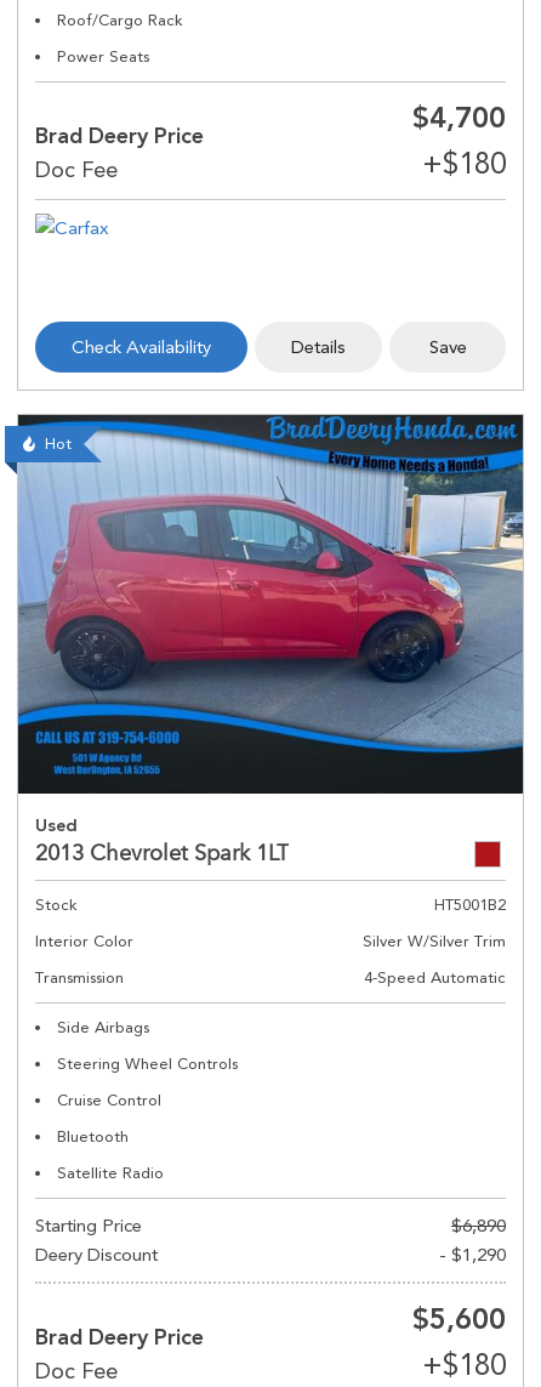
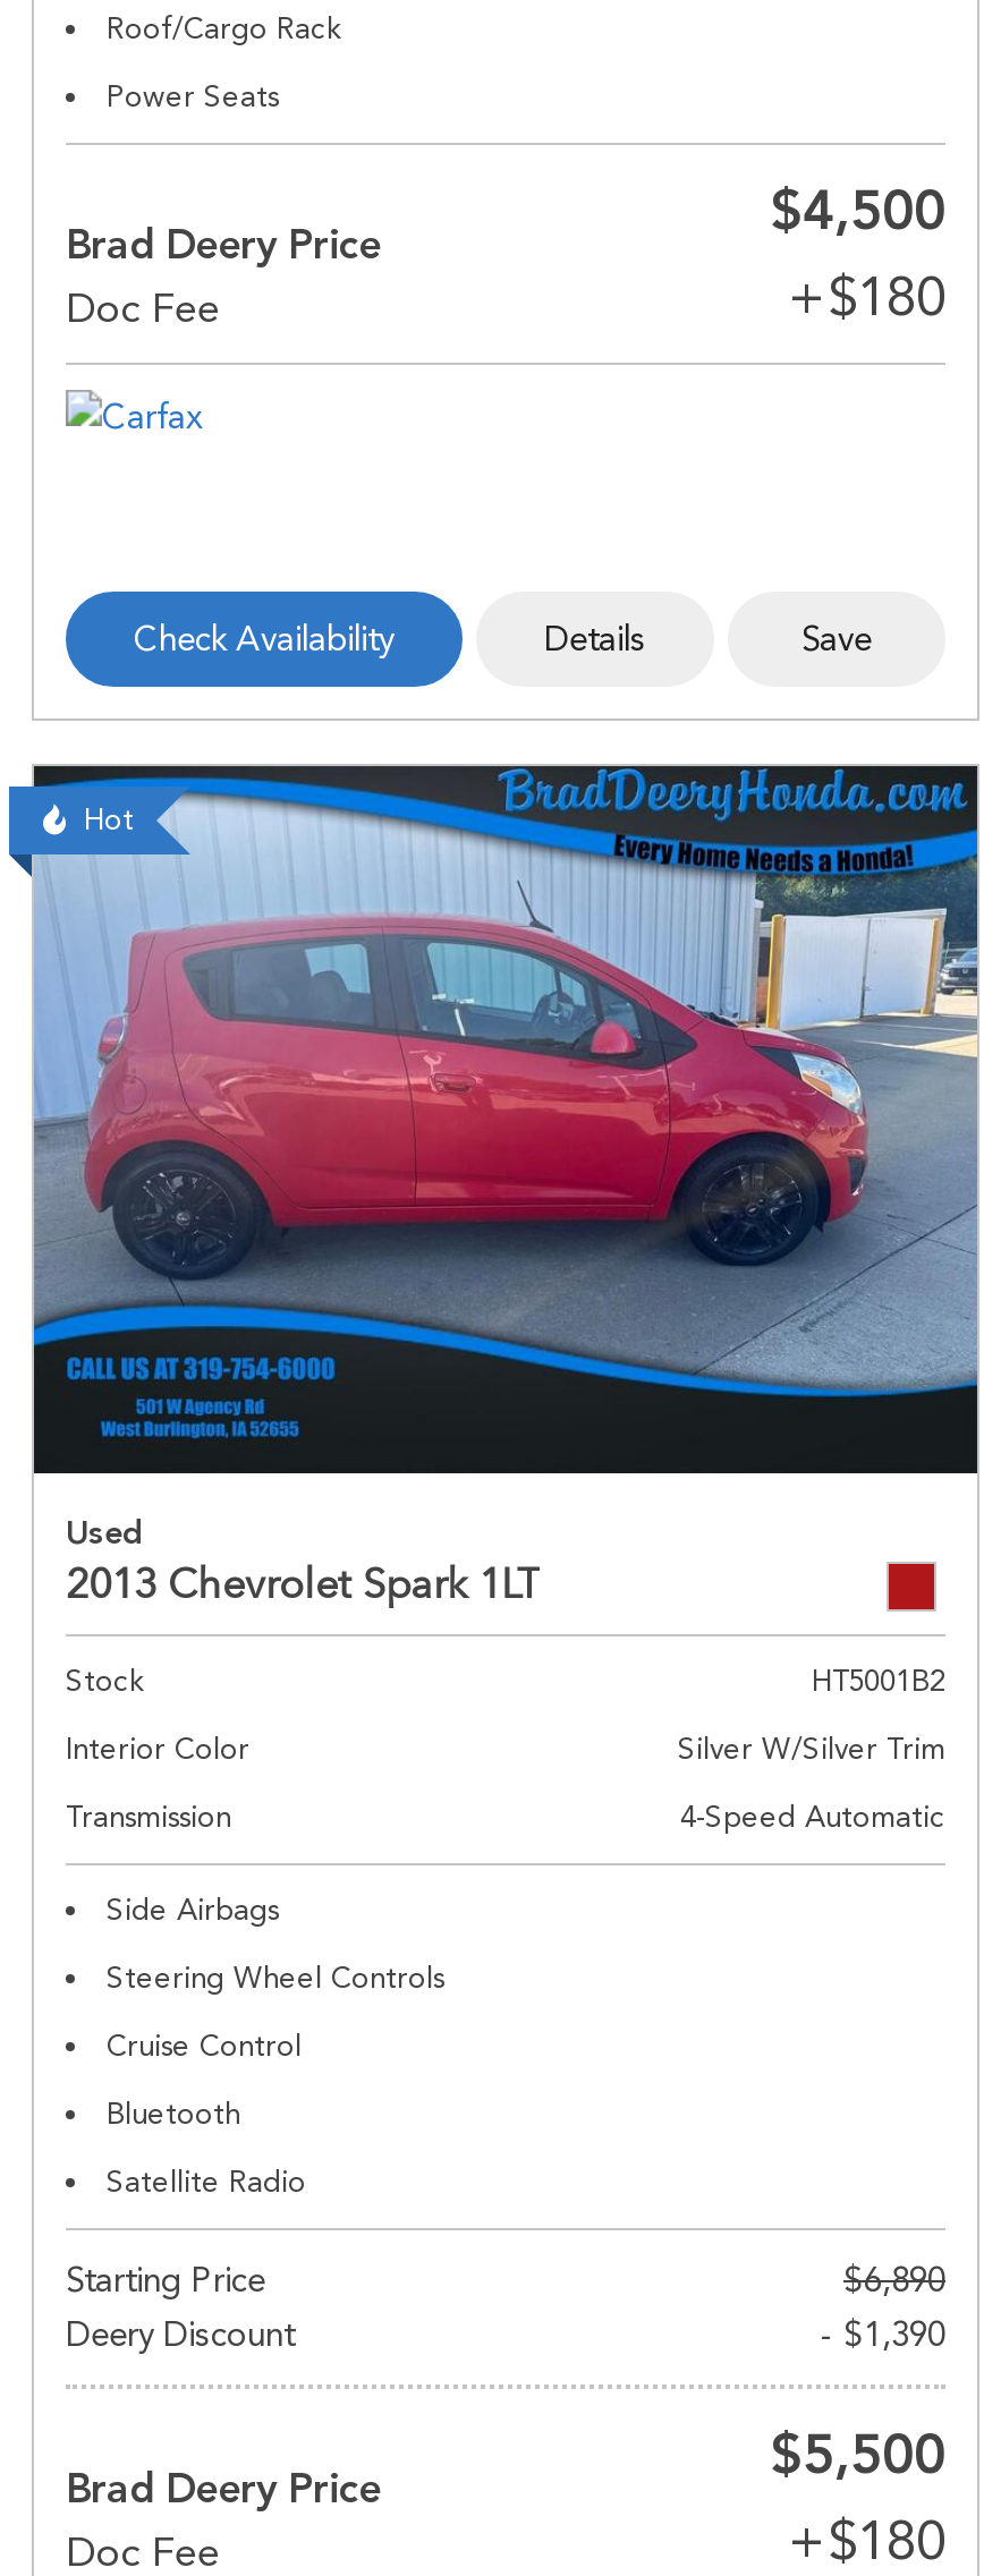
- $4,700
+ $4,500

- - $1,290
+ - $1,390

- $5,600
+ $5,500
